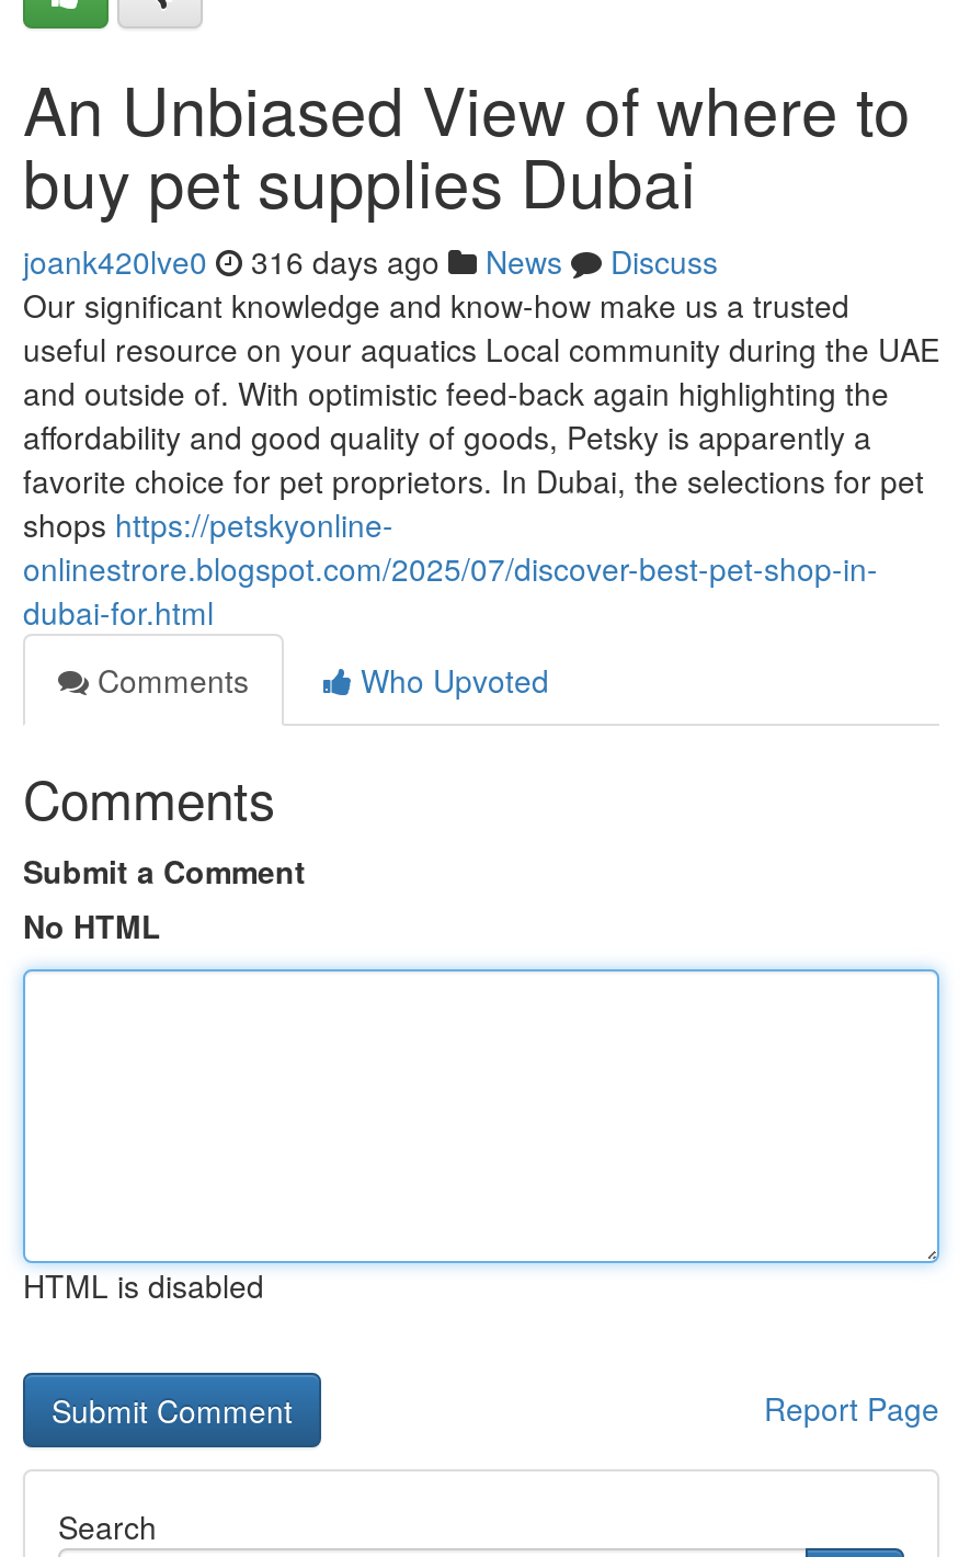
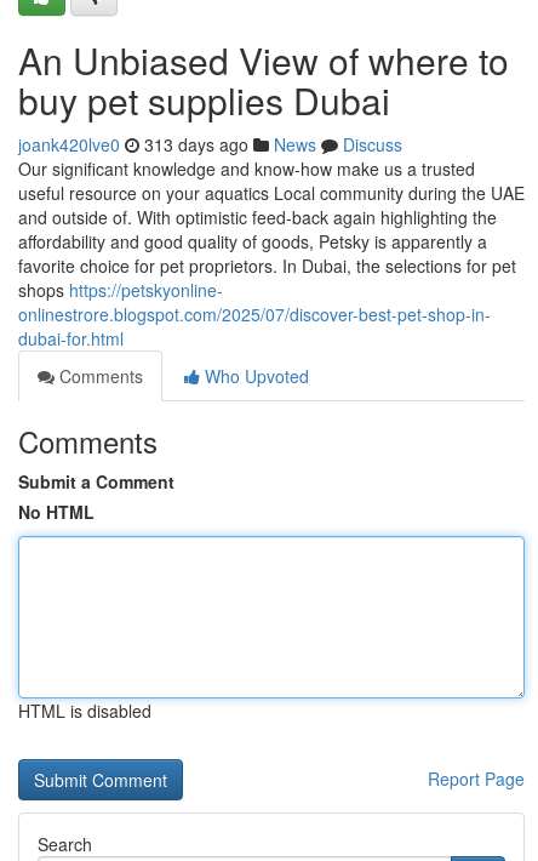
- joank420lve0 316 days ago News Discuss
+ joank420lve0 313 days ago News Discuss
